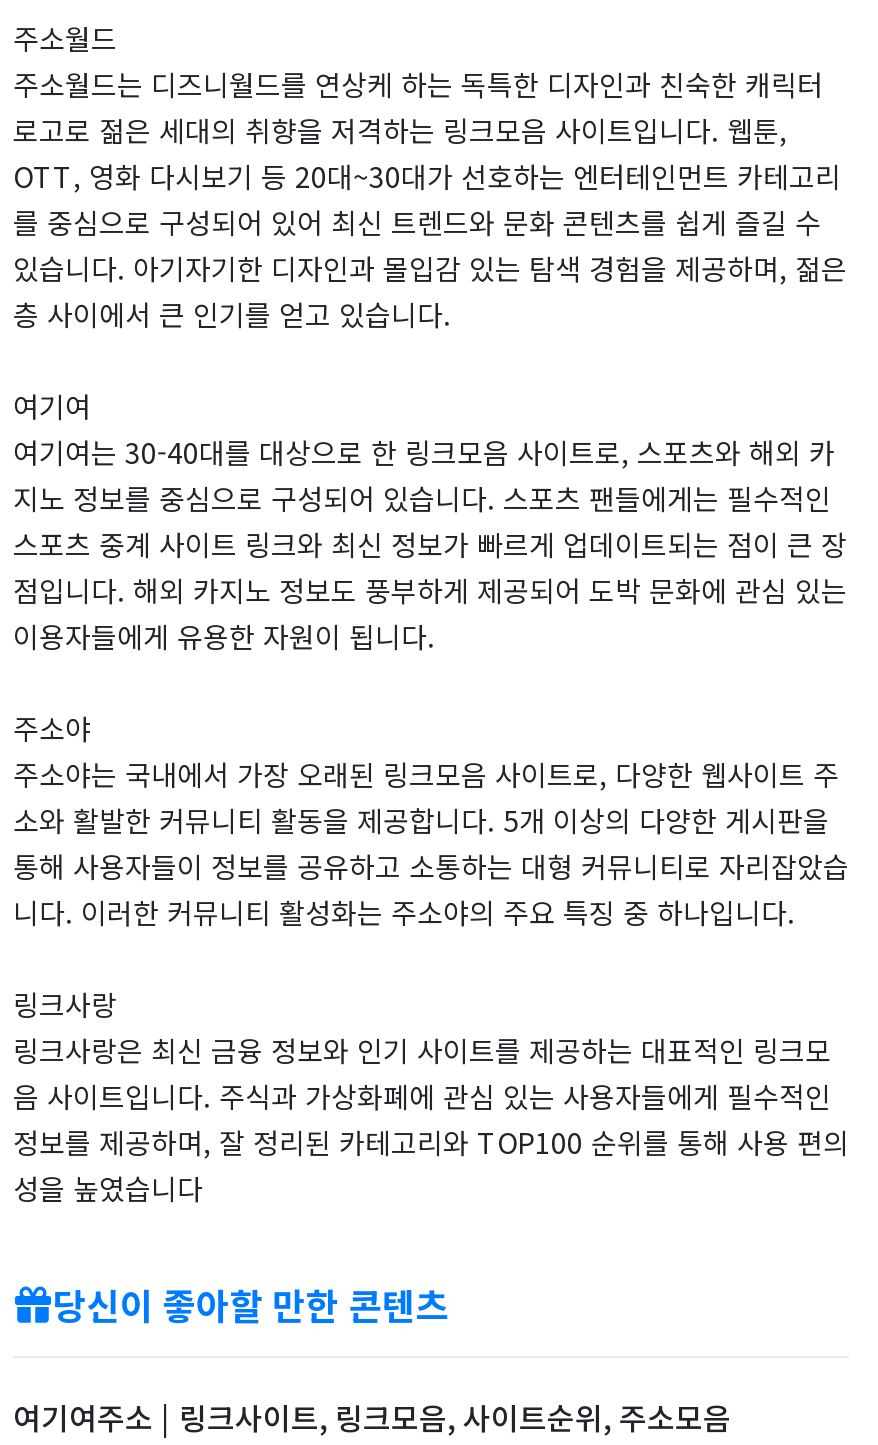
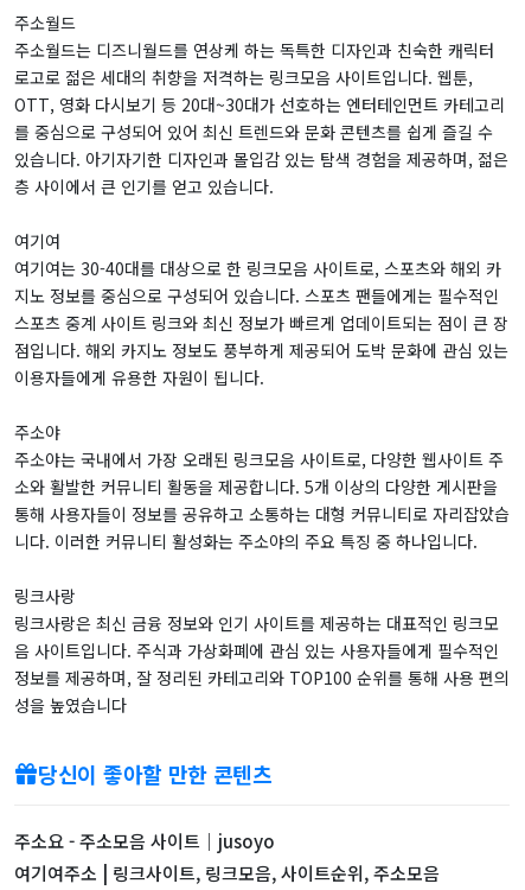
+ 주소요 - 주소모음 사이트｜jusoyo
